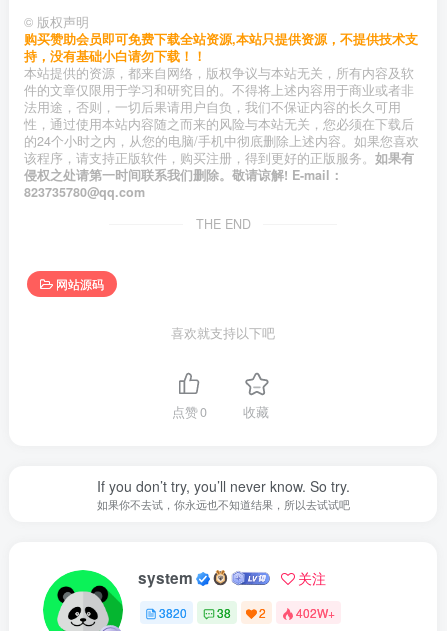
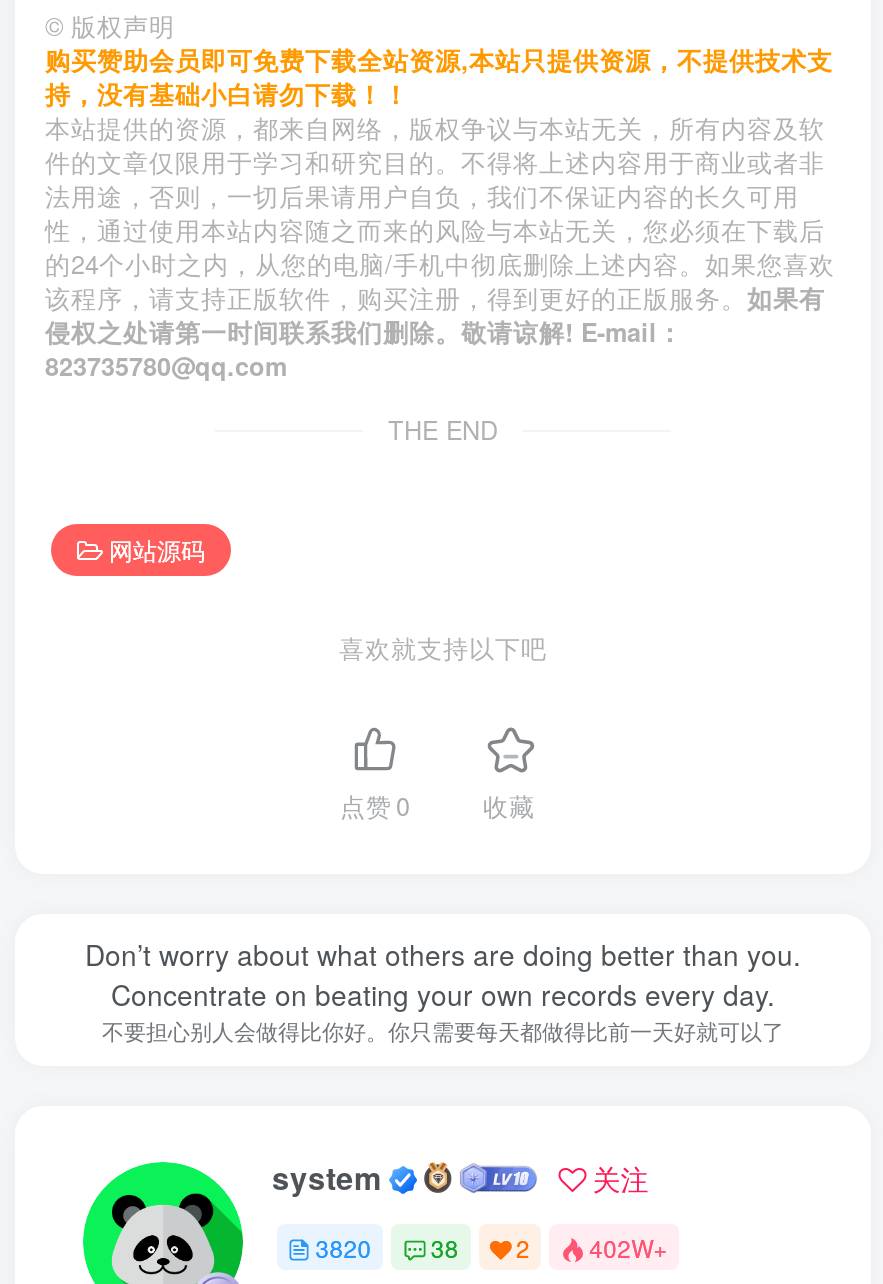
- If you don’t try, you’ll never know. So try.
- 如果你不去试，你永远也不知道结果，所以去试试吧
+ Don’t worry about what others are doing better than you.
+ Concentrate on beating your own records every day.
+ 不要担心别人会做得比你好。你只需要每天都做得比前一天好就可以了
